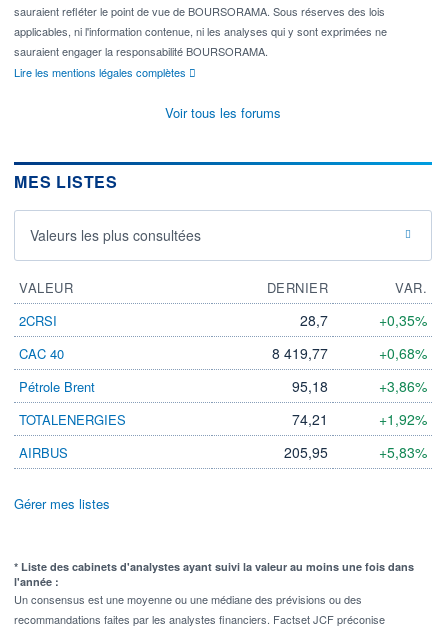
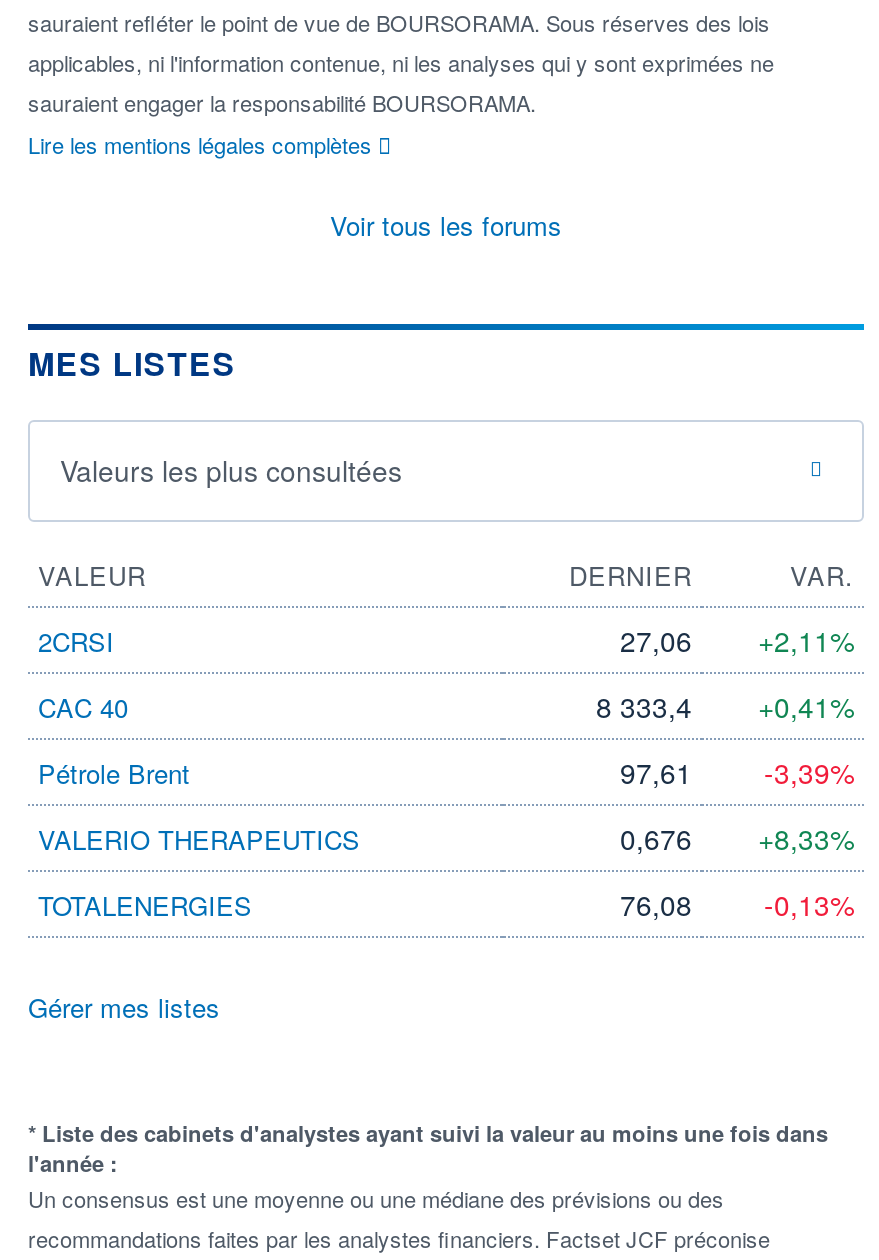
- 28,7
+ 27,06

- +0,35%
+ +2,11%

- 8 419,77
+ 8 333,4

- +0,68%
+ +0,41%

- 95,18
- +3,86%
+ 97,61
+ -3,39%
+ VALERIO THERAPEUTICS
+ 0,676
+ +8,33%

- 74,21
- +1,92%
- AIRBUS
- 205,95
- +5,83%
+ 76,08
+ -0,13%

moved down: TOTALENERGIES
